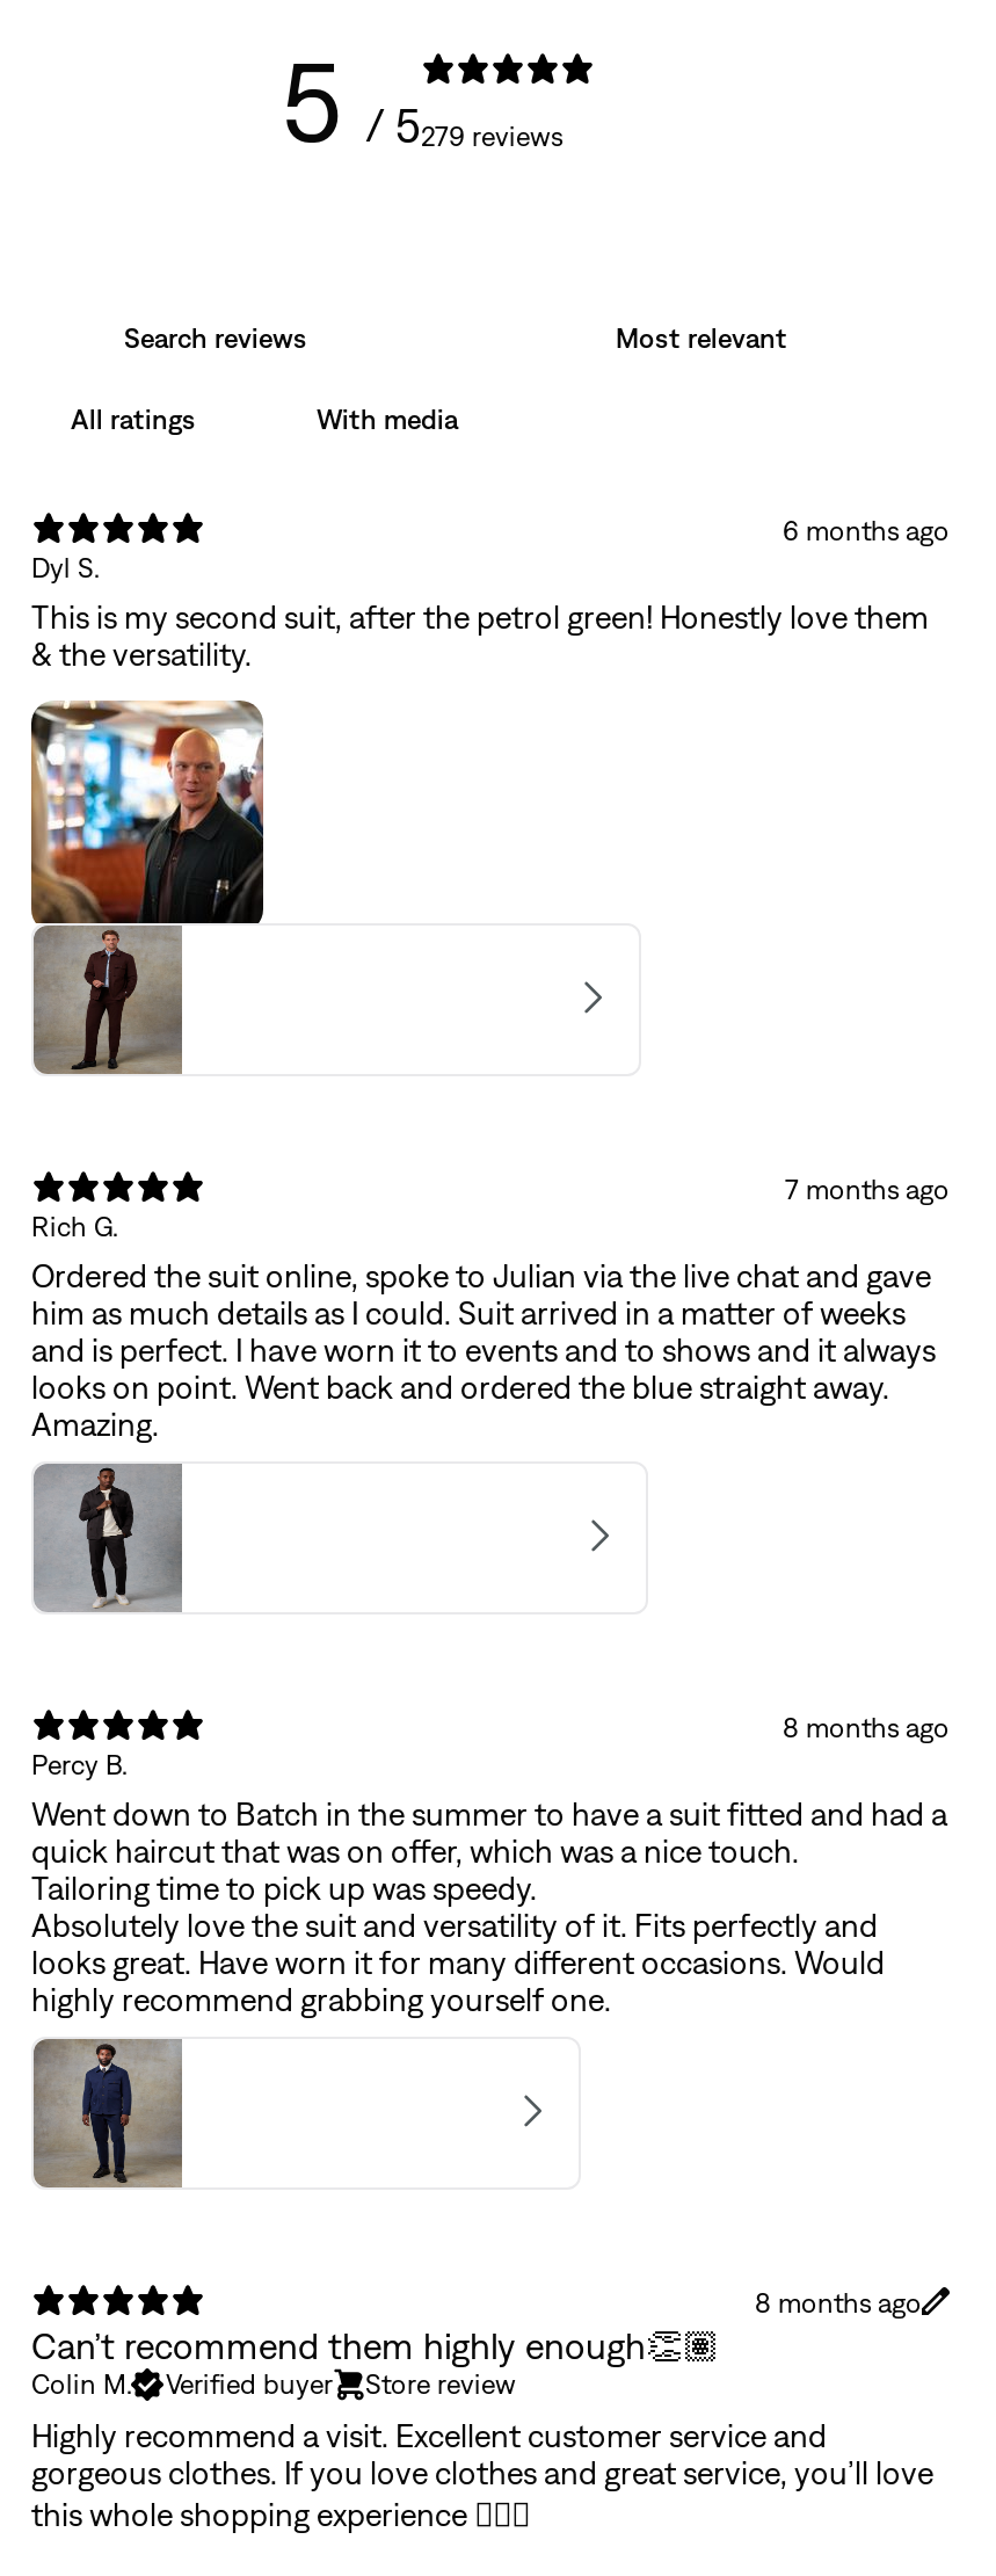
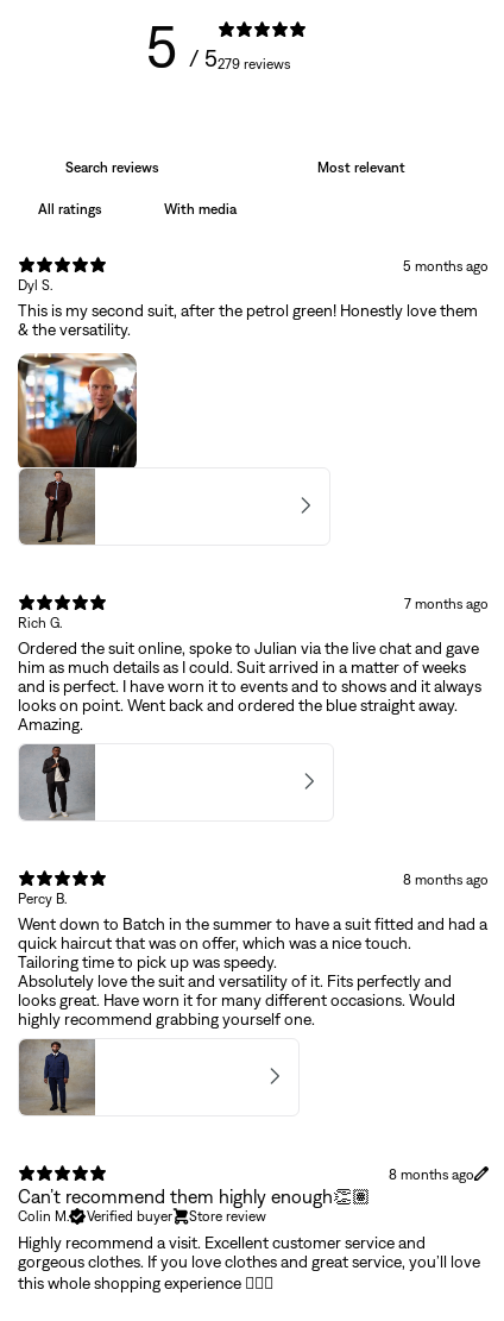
- 6 months ago
+ 5 months ago
